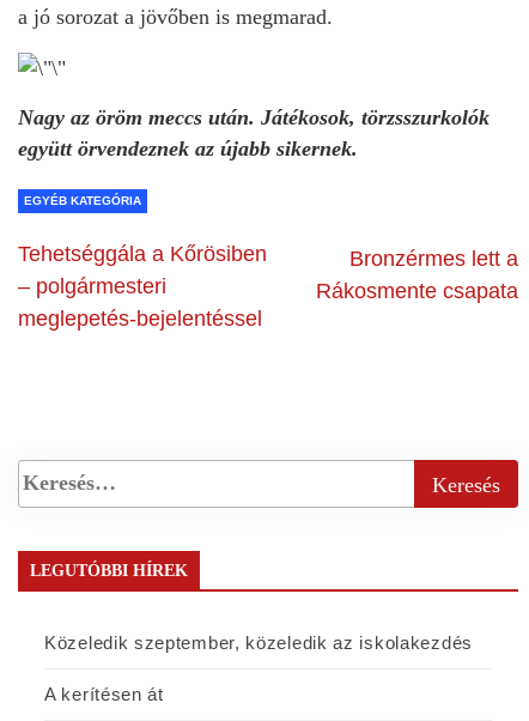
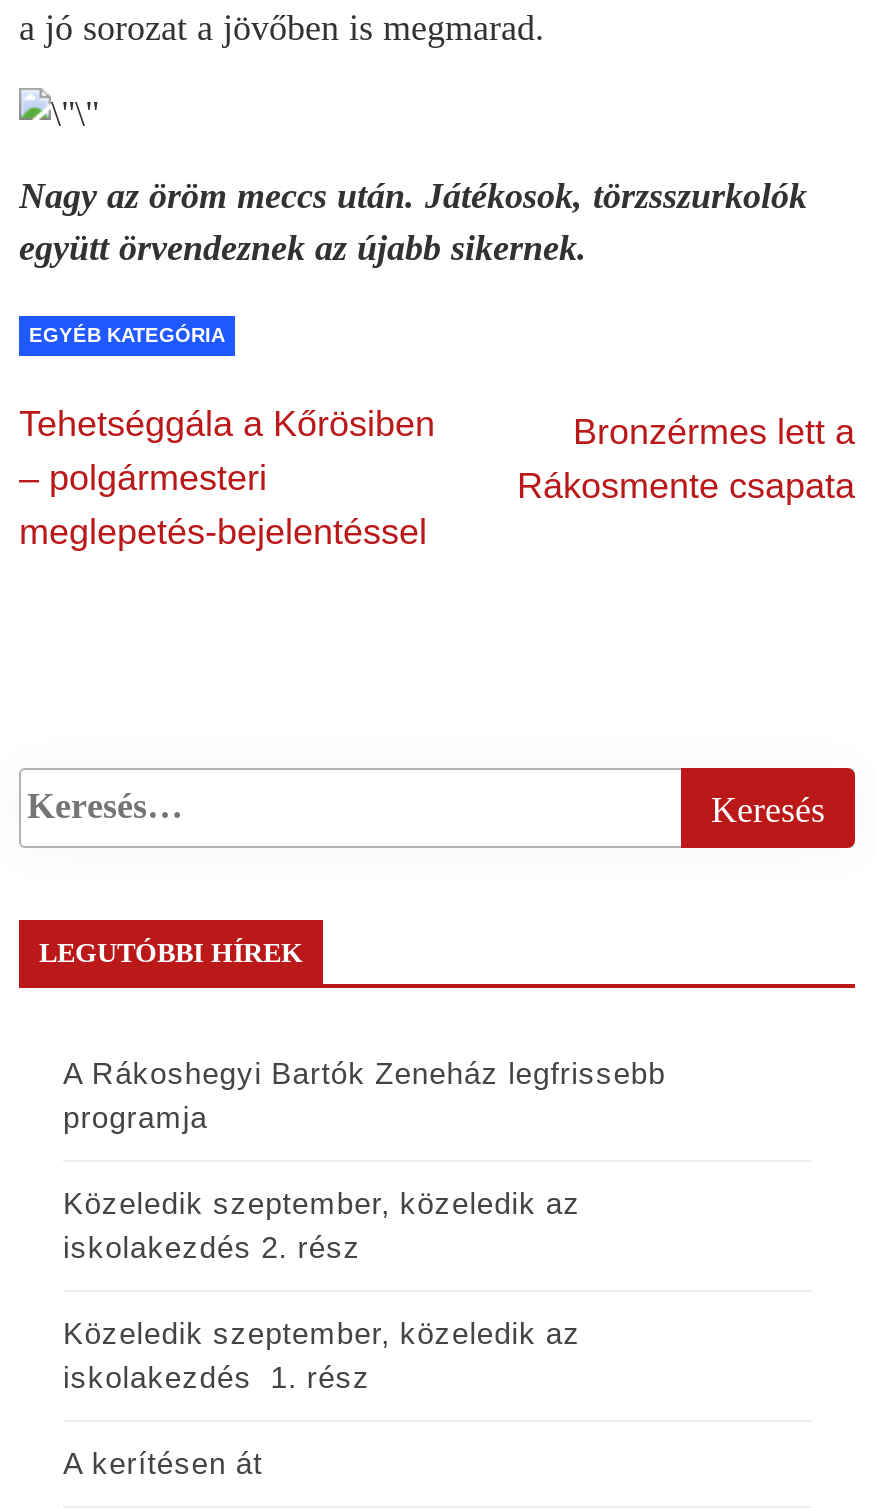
- Közeledik szeptember, közeledik az iskolakezdés
+ A Rákoshegyi Bartók Zeneház legfrissebb
+ programja
+ Közeledik szeptember, közeledik az
+ iskolakezdés 2. rész
+ Közeledik szeptember, közeledik az
+ iskolakezdés 1. rész
